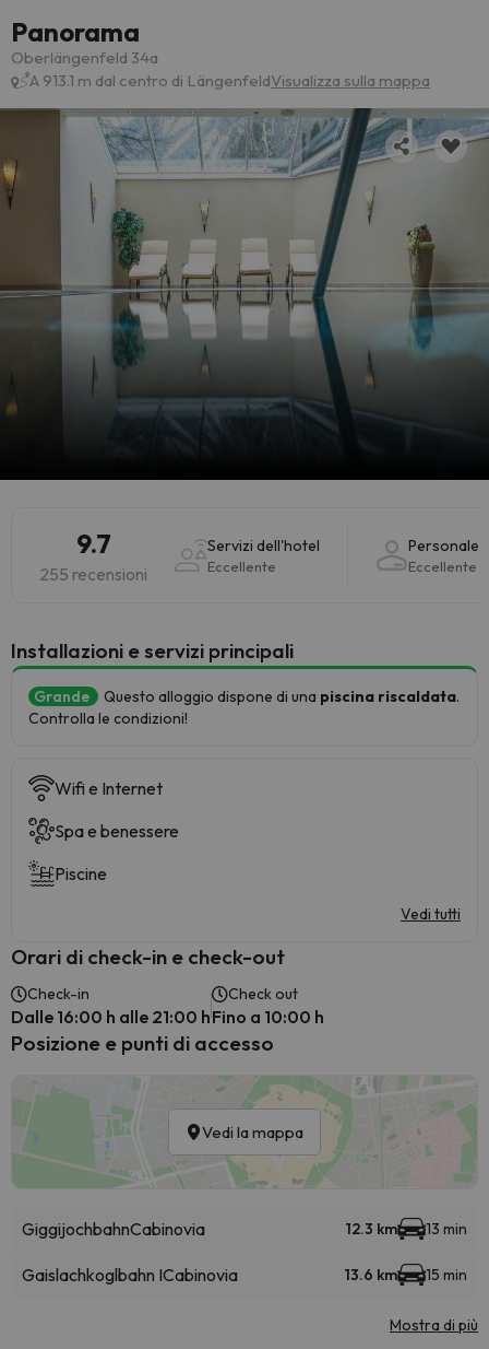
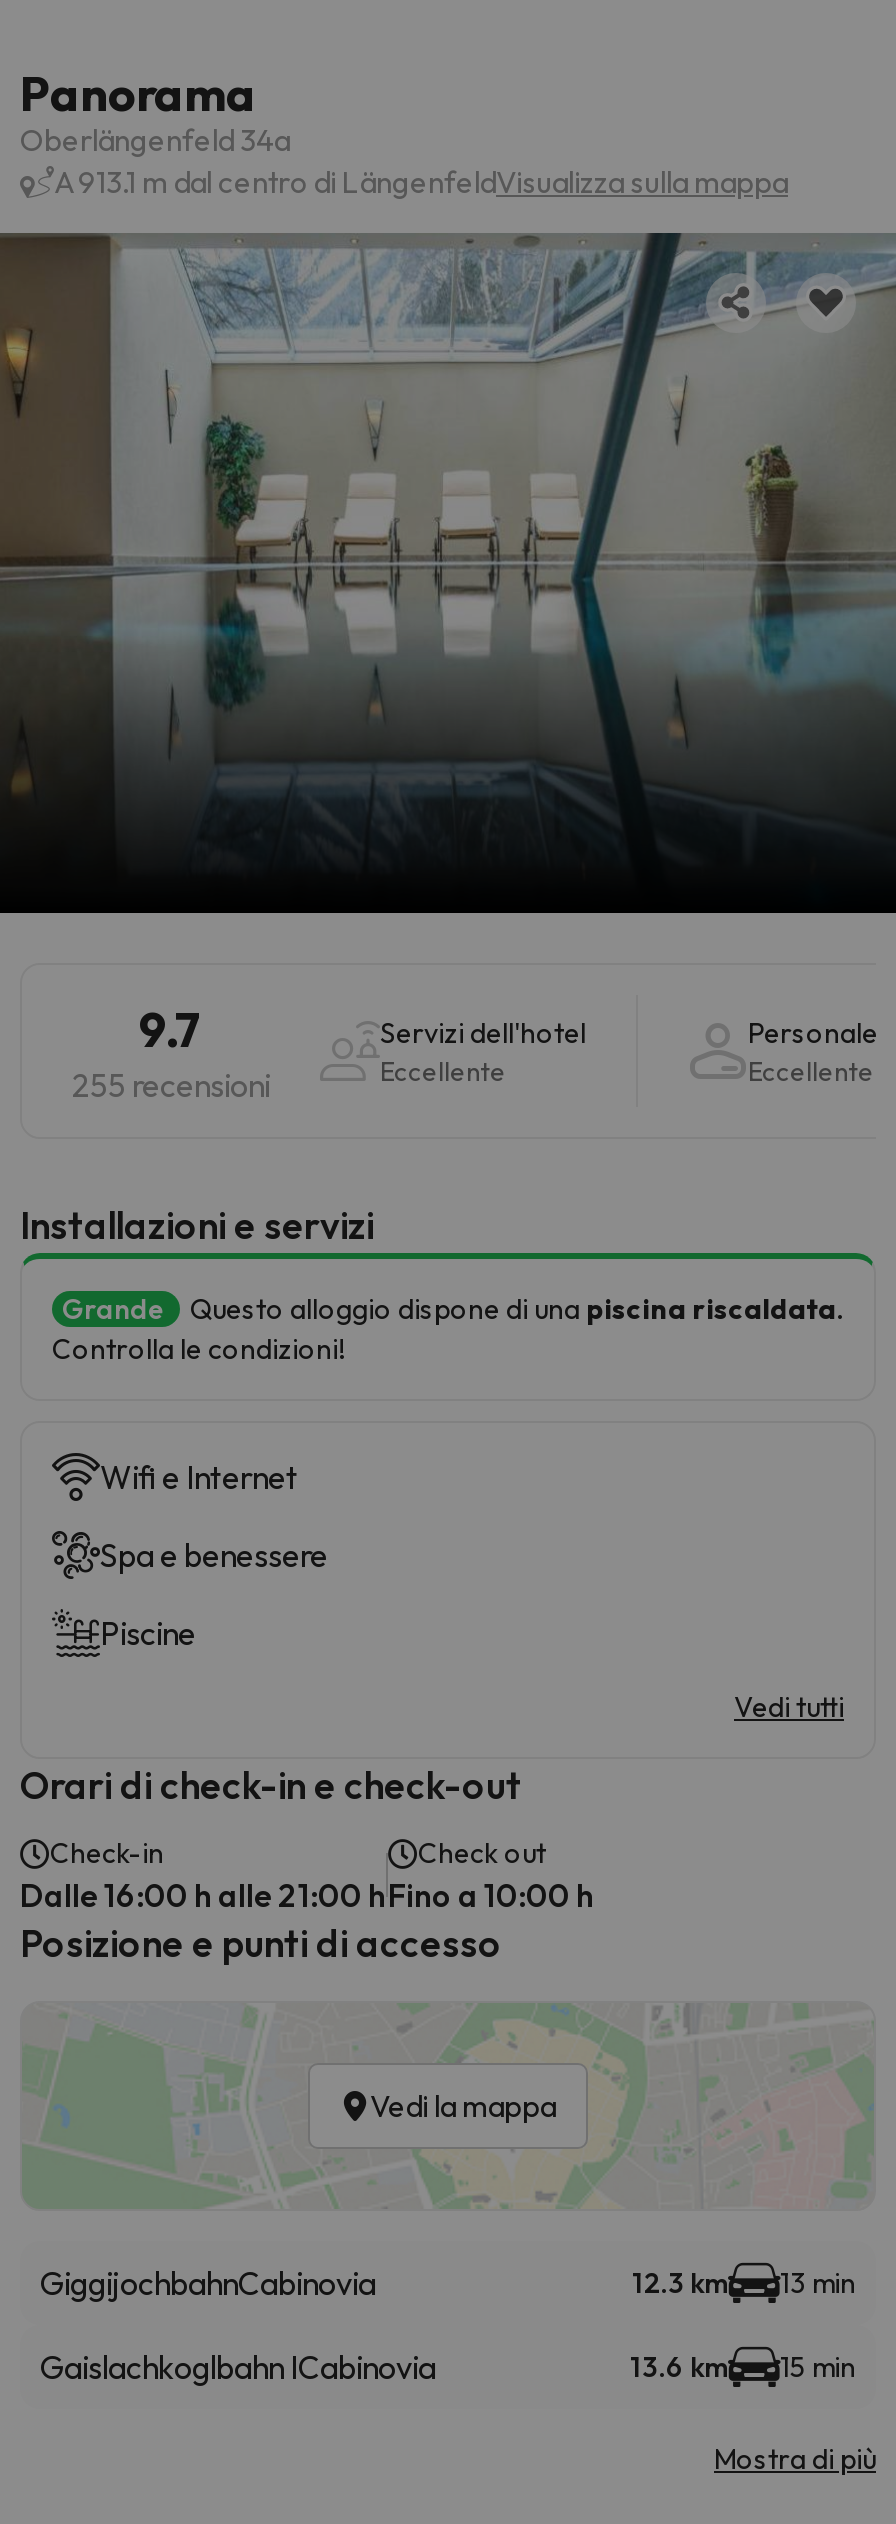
- Installazioni e servizi principali
+ Installazioni e servizi
